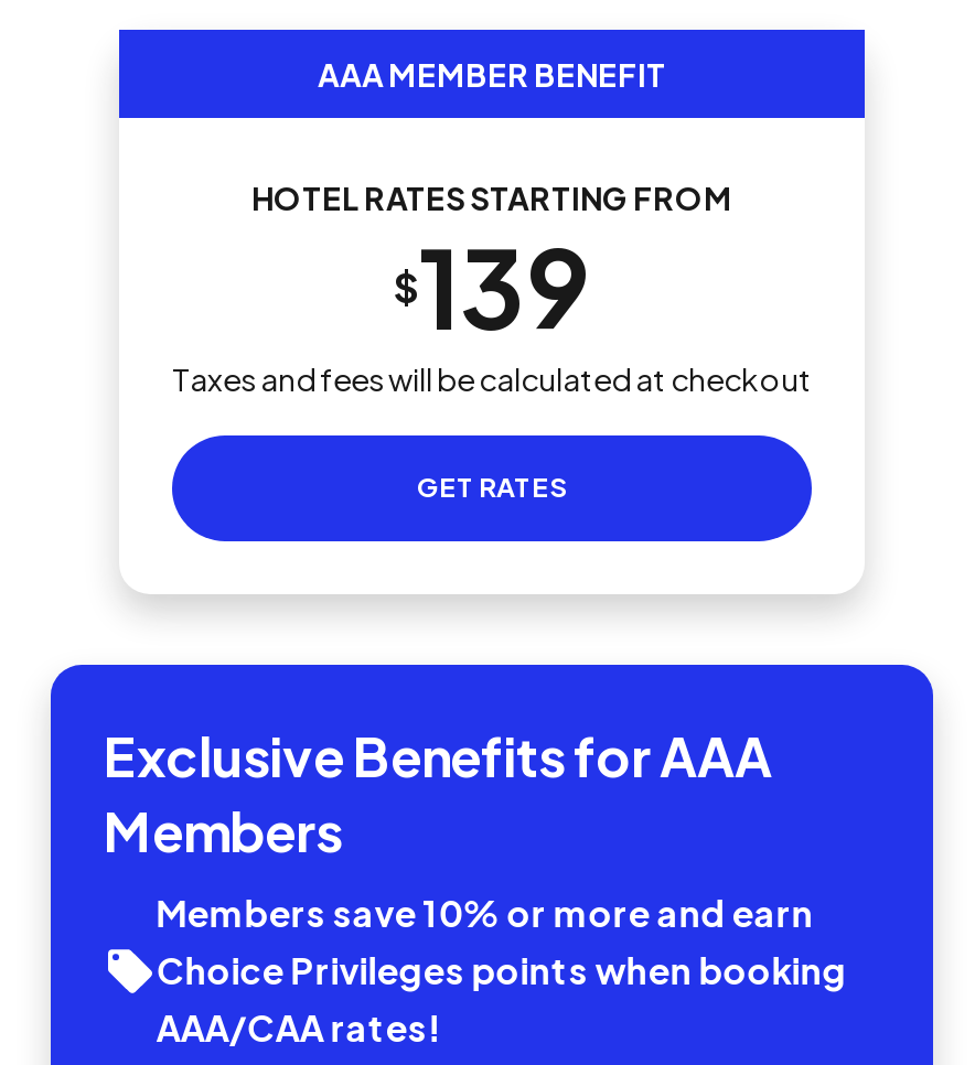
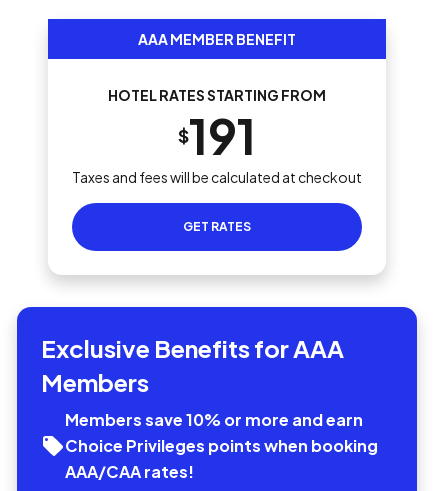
- $139
+ $191
